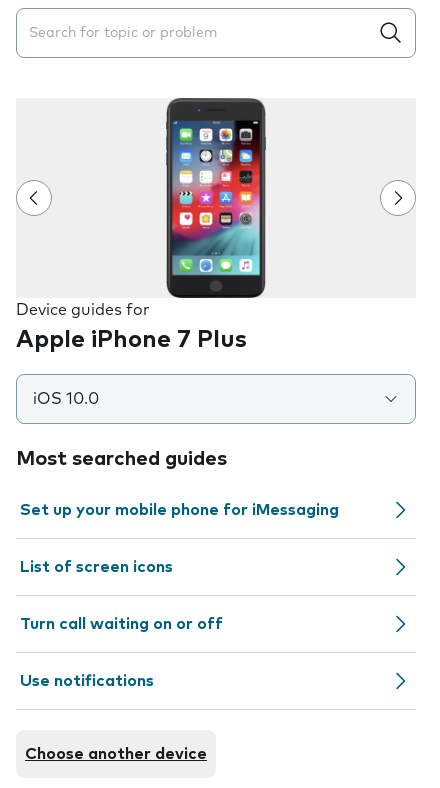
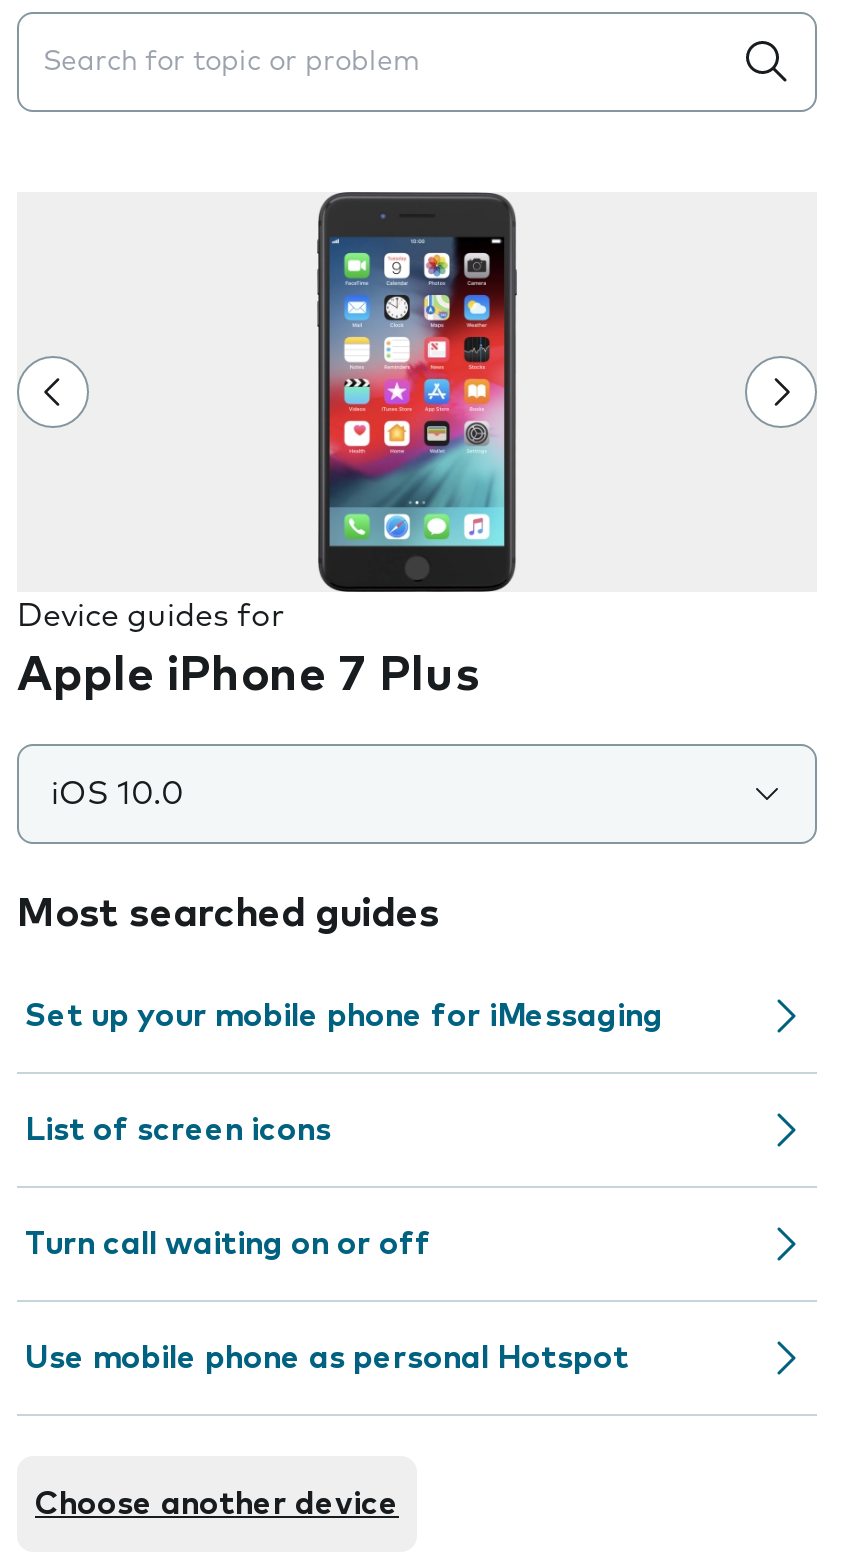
- Use notifications
+ Use mobile phone as personal Hotspot
